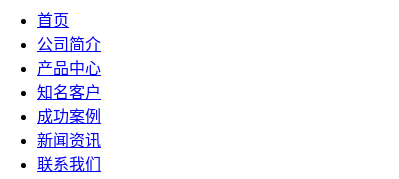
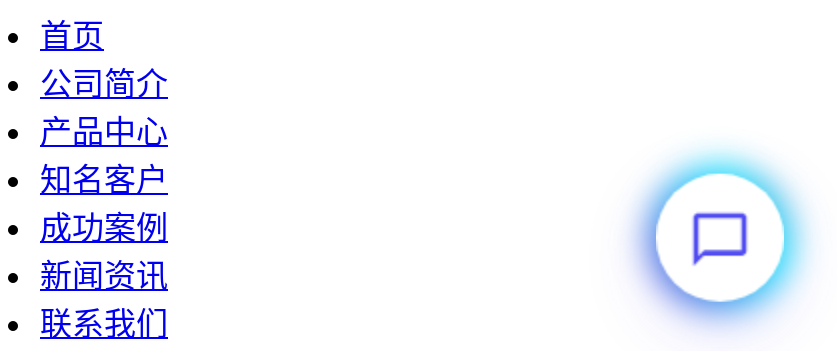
+ [image]
